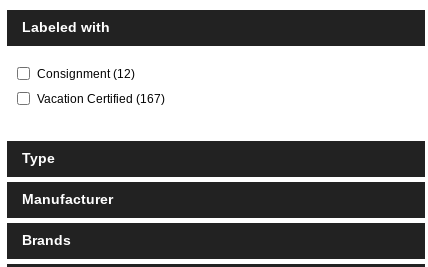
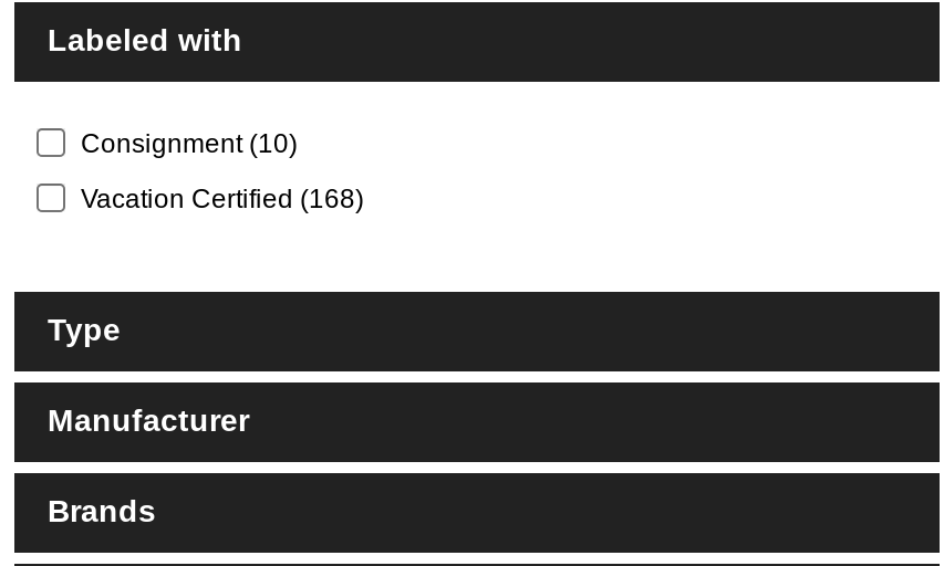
- Consignment (12)
+ Consignment (10)

- Vacation Certified (167)
+ Vacation Certified (168)
